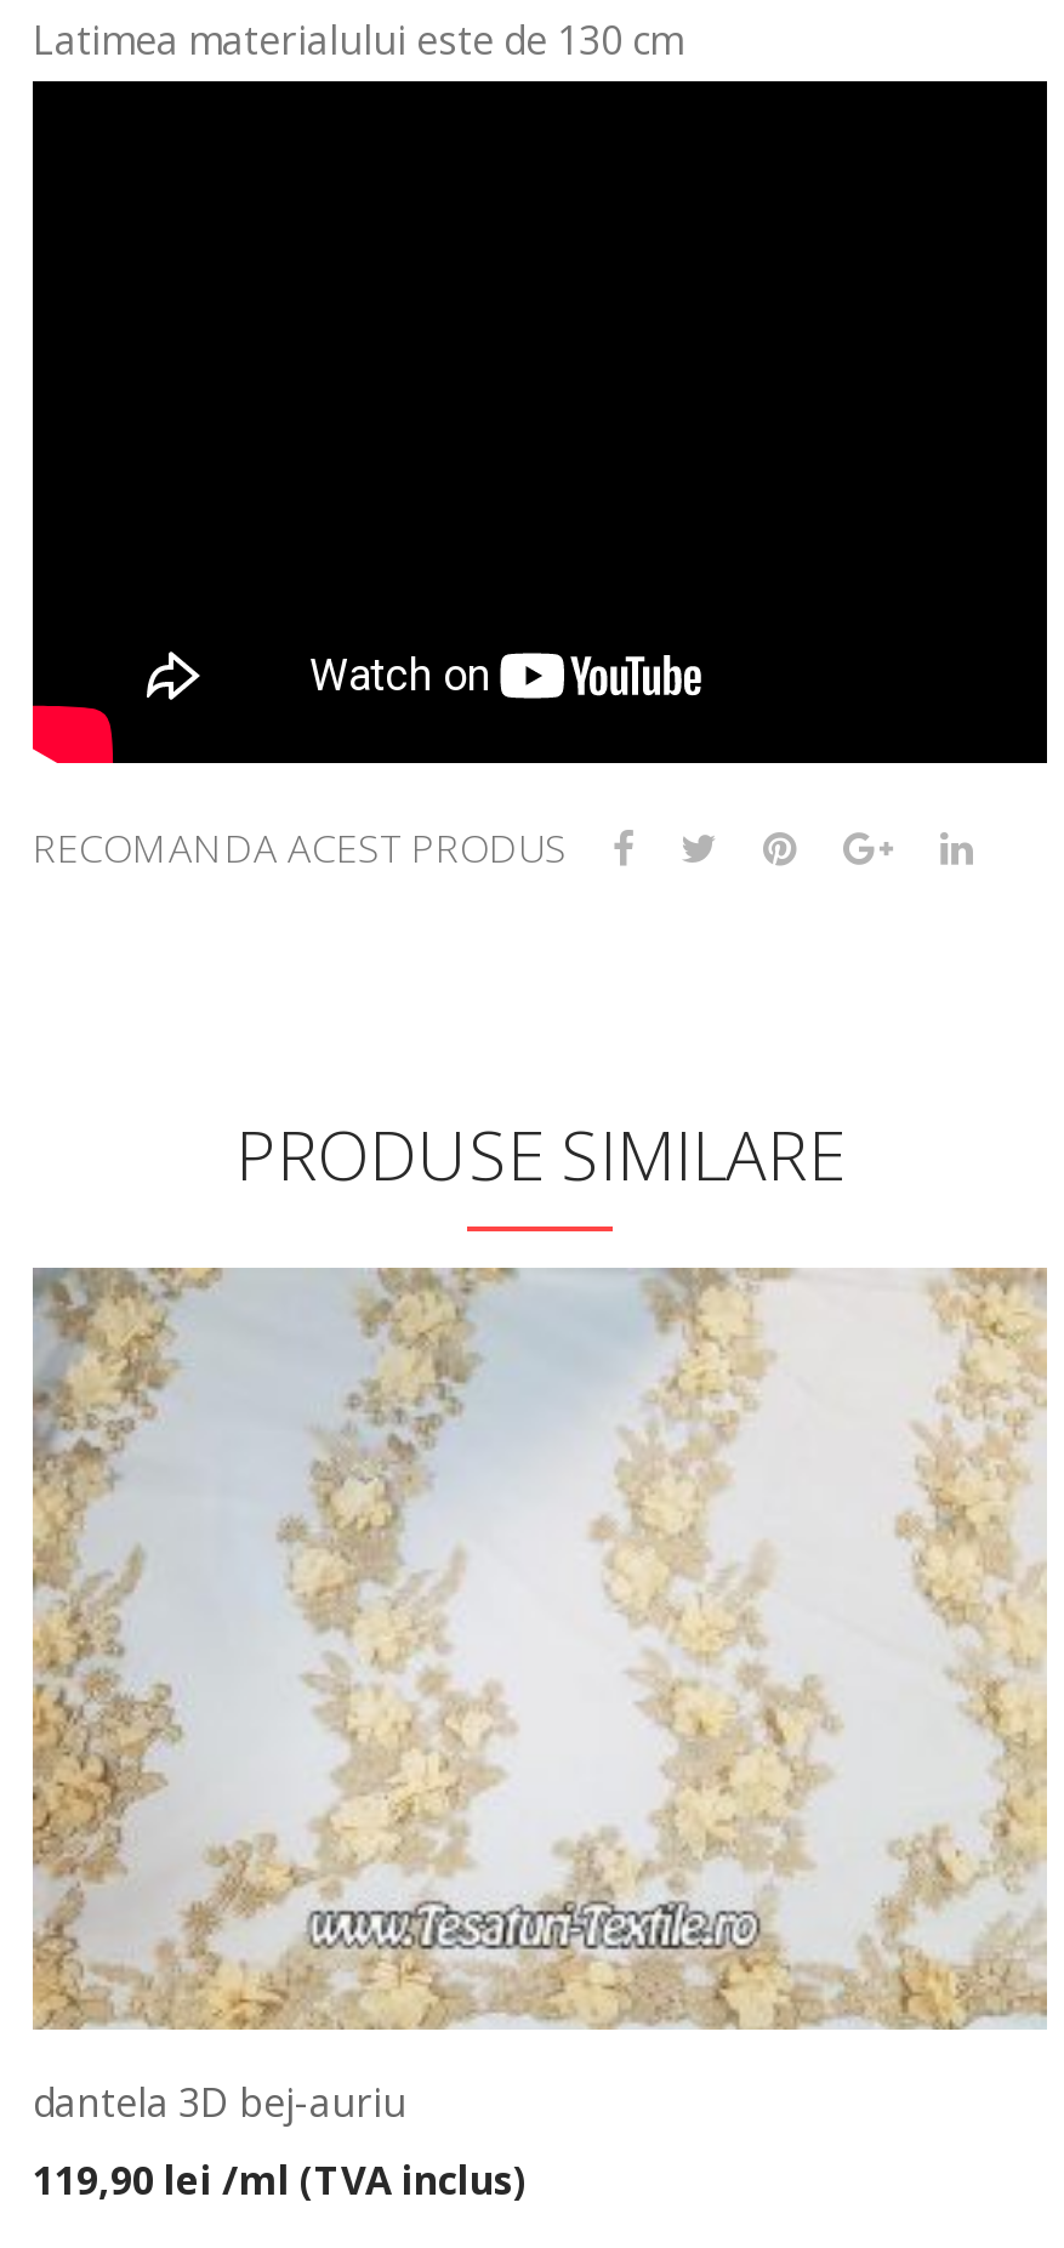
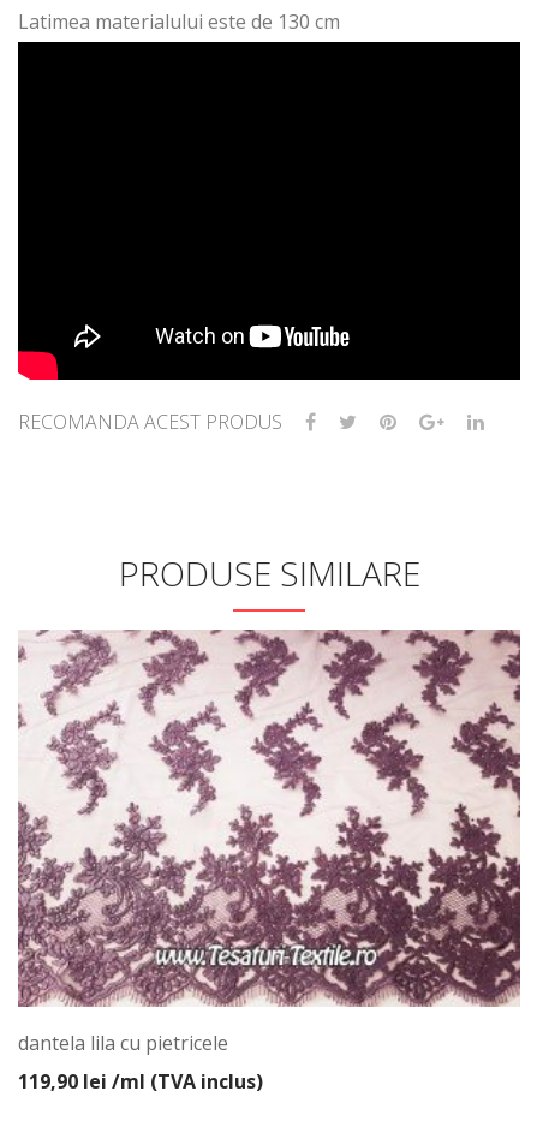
- [image]
- dantela 3D bej-auriu
+ [image]
+ dantela lila cu pietricele
